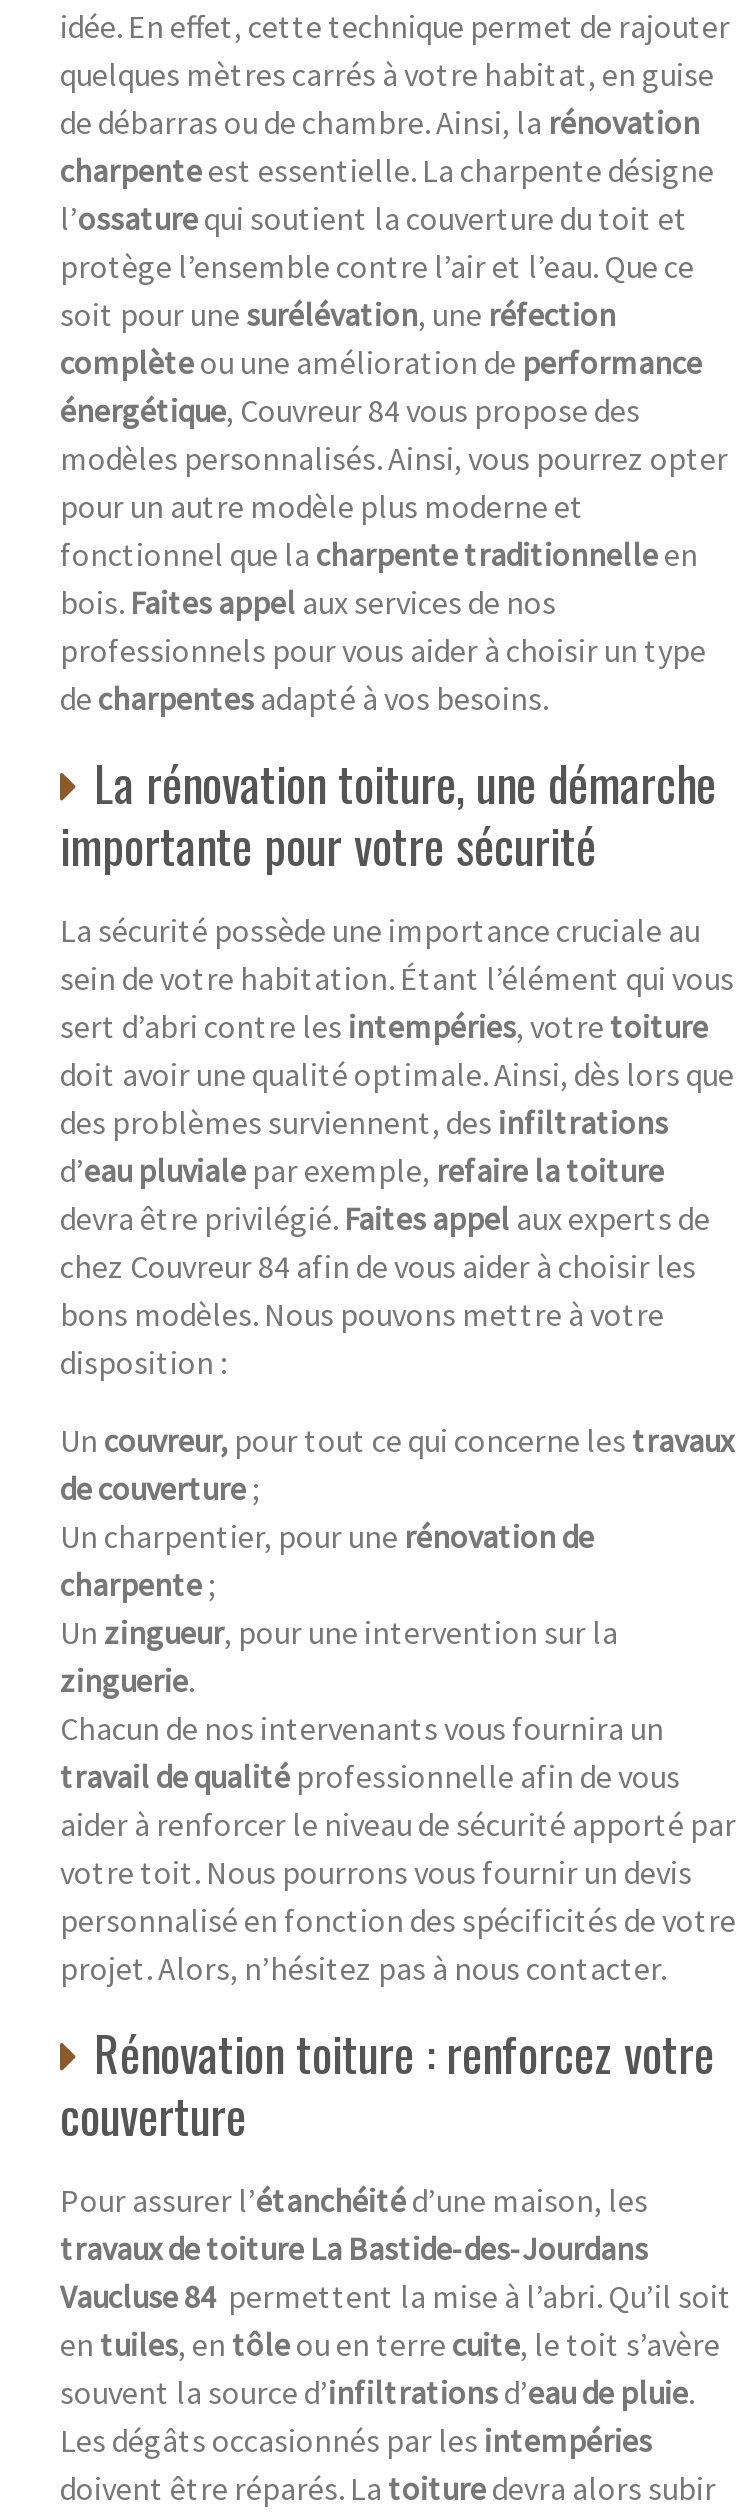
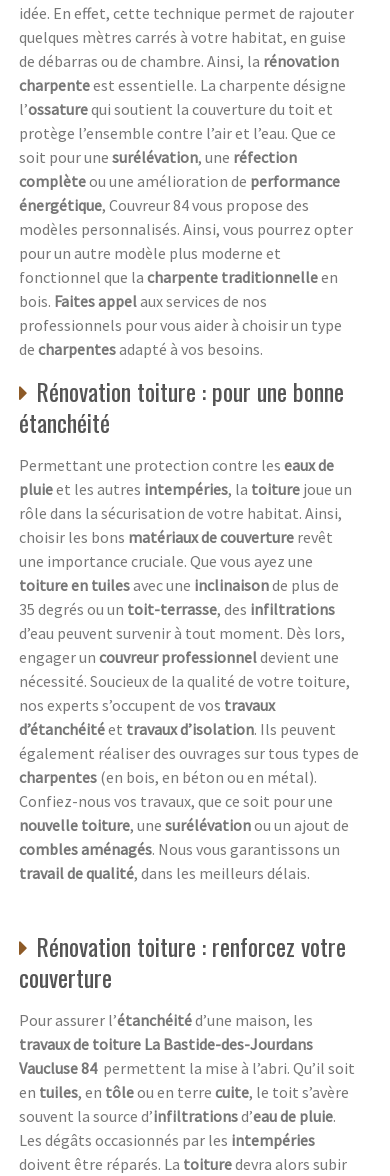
- La rénovation toiture, une démarche
- importante pour votre sécurité
- La sécurité possède une importance cruciale au
- sein de votre habitation. Étant l’élément qui vous
- sert d’abri contre les intempéries, votre toiture
- doit avoir une qualité optimale. Ainsi, dès lors que
- des problèmes surviennent, des infiltrations
- d’eau pluviale par exemple, refaire la toiture
- devra être privilégié. Faites appel aux experts de
- chez Couvreur 84 afin de vous aider à choisir les
- bons modèles. Nous pouvons mettre à votre
- disposition :
- Un couvreur, pour tout ce qui concerne les travaux
- de couverture;
- Un charpentier, pour une rénovation de
- charpente;
- Un zingueur, pour une intervention sur la
- zinguerie.
- Chacun de nos intervenants vous fournira un
- travail de qualité professionnelle afin de vous
- aider à renforcer le niveau de sécurité apporté par
- votre toit. Nous pourrons vous fournir un devis
- personnalisé en fonction des spécificités de votre
- projet. Alors, n’hésitez pas à nous contacter.
+ Rénovation toiture : pour une bonne
+ étanchéité
+ Permettant une protection contre les eaux de
+ pluie et les autres intempéries, la toiture joue un
+ rôle dans la sécurisation de votre habitat. Ainsi,
+ choisir les bons matériaux de couverture revêt
+ une importance cruciale. Que vous ayez une
+ toiture en tuiles avec une inclinaison de plus de
+ 35 degrés ou un toit-terrasse, des infiltrations
+ d’eau peuvent survenir à tout moment. Dès lors,
+ engager un couvreur professionnel devient une
+ nécessité. Soucieux de la qualité de votre toiture,
+ nos experts s’occupent de vos travaux
+ d’étanchéité et travaux d’isolation. Ils peuvent
+ également réaliser des ouvrages sur tous types de
+ charpentes (en bois, en béton ou en métal).
+ Confiez-nous vos travaux, que ce soit pour une
+ nouvelle toiture, une surélévation ou un ajout de
+ combles aménagés. Nous vous garantissons un
+ travail de qualité, dans les meilleurs délais.
